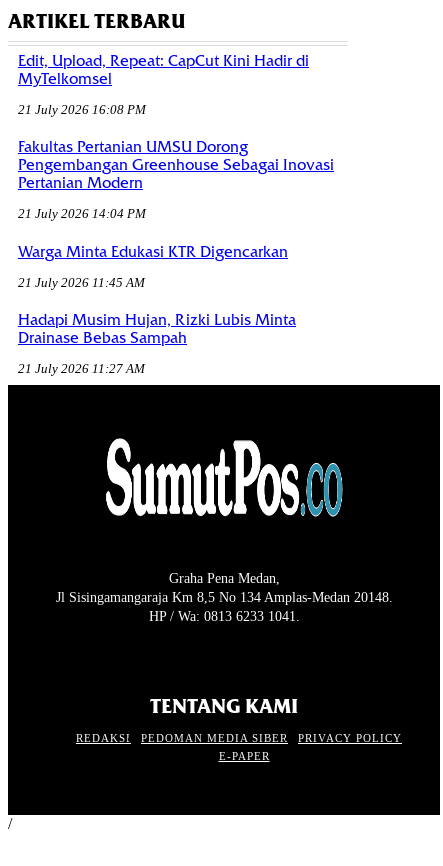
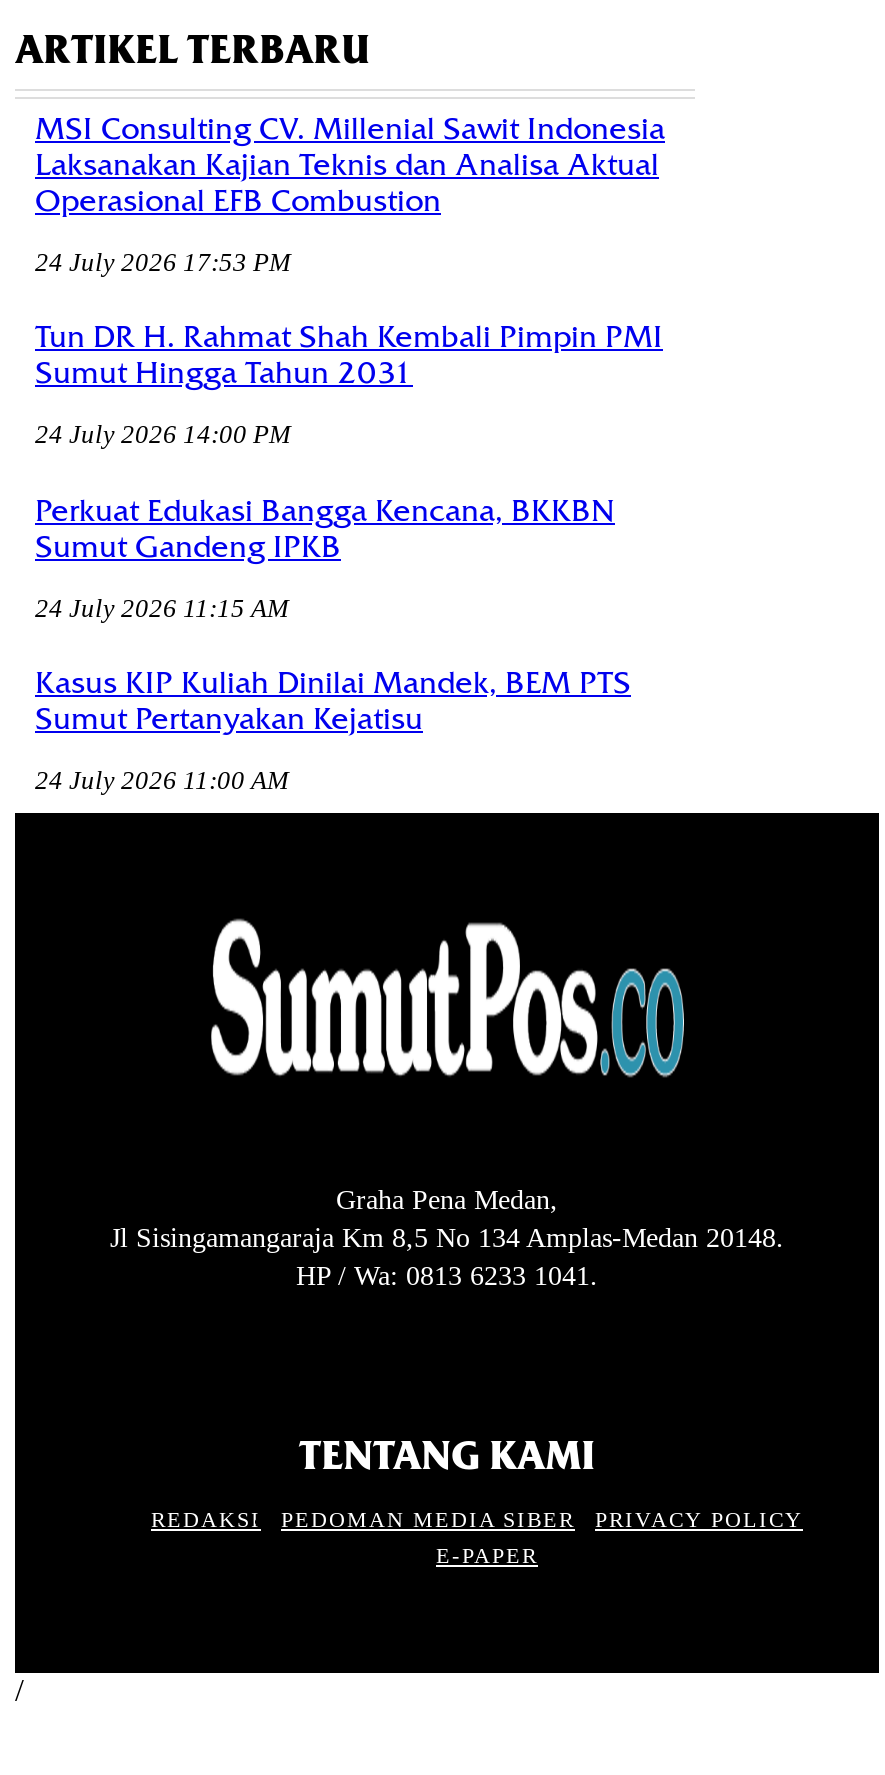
- Edit, Upload, Repeat: CapCut Kini Hadir di
- MyTelkomsel
+ MSI Consulting CV. Millenial Sawit Indonesia
+ Laksanakan Kajian Teknis dan Analisa Aktual
+ Operasional EFB Combustion

- 21 July 2026 16:08 PM
+ 24 July 2026 17:53 PM

- Fakultas Pertanian UMSU Dorong
- Pengembangan Greenhouse Sebagai Inovasi
- Pertanian Modern
+ Tun DR H. Rahmat Shah Kembali Pimpin PMI
+ Sumut Hingga Tahun 2031

- 21 July 2026 14:04 PM
+ 24 July 2026 14:00 PM

- Warga Minta Edukasi KTR Digencarkan
+ Perkuat Edukasi Bangga Kencana, BKKBN
+ Sumut Gandeng IPKB

- 21 July 2026 11:45 AM
+ 24 July 2026 11:15 AM

- Hadapi Musim Hujan, Rizki Lubis Minta
- Drainase Bebas Sampah
+ Kasus KIP Kuliah Dinilai Mandek, BEM PTS
+ Sumut Pertanyakan Kejatisu

- 21 July 2026 11:27 AM
+ 24 July 2026 11:00 AM
